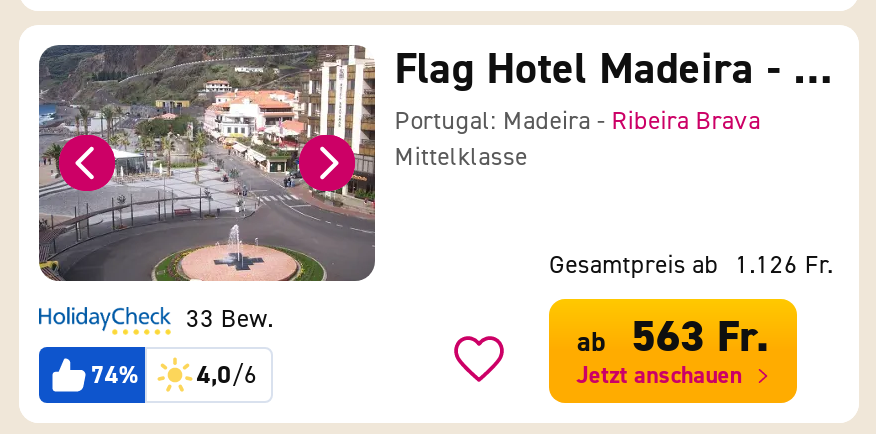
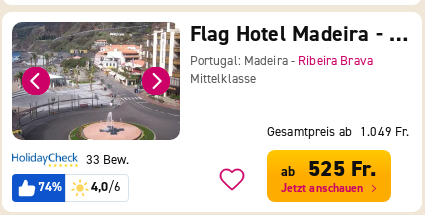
- Gesamtpreis ab 1.126 Fr.
+ Gesamtpreis ab 1.049 Fr.

- ab 563 Fr.
+ ab 525 Fr.
